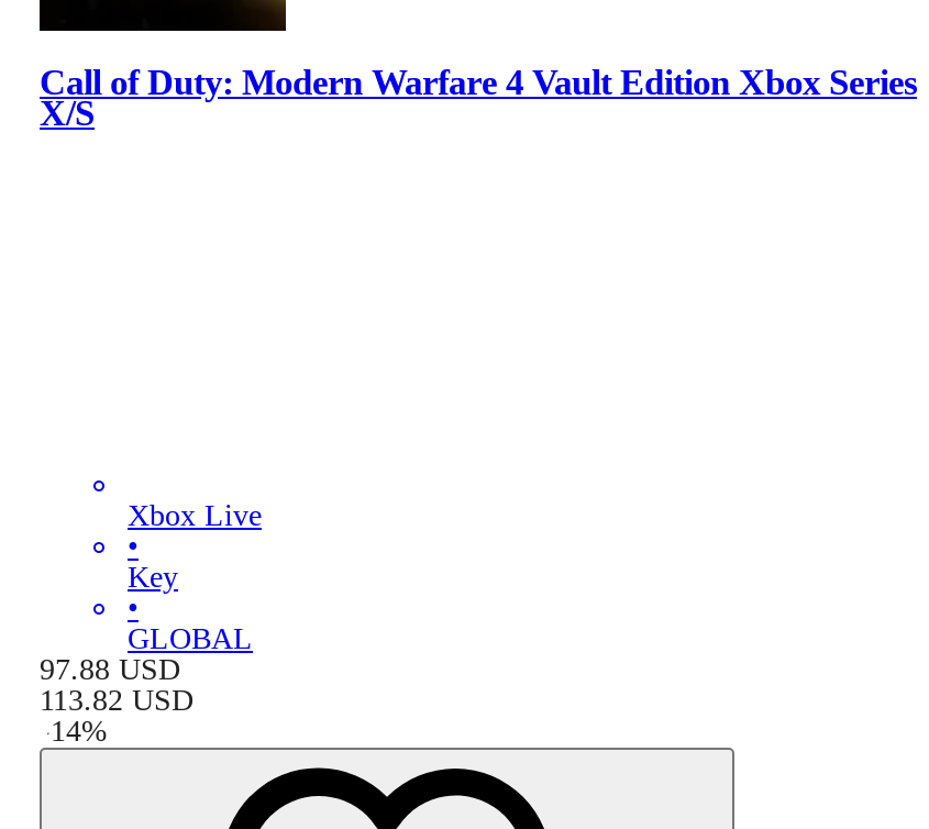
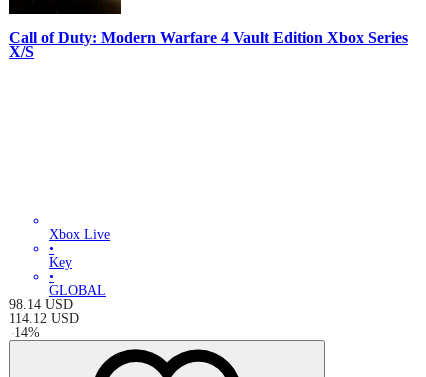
- 97.88 USD
+ 98.14 USD

- 113.82 USD
+ 114.12 USD
